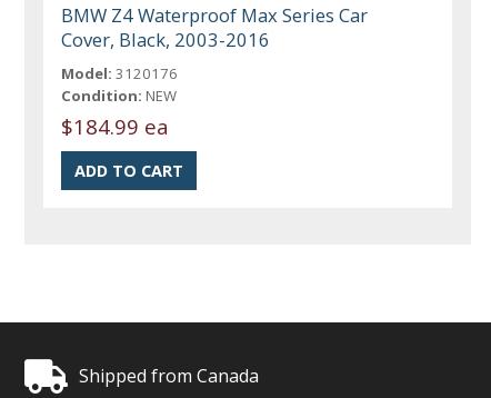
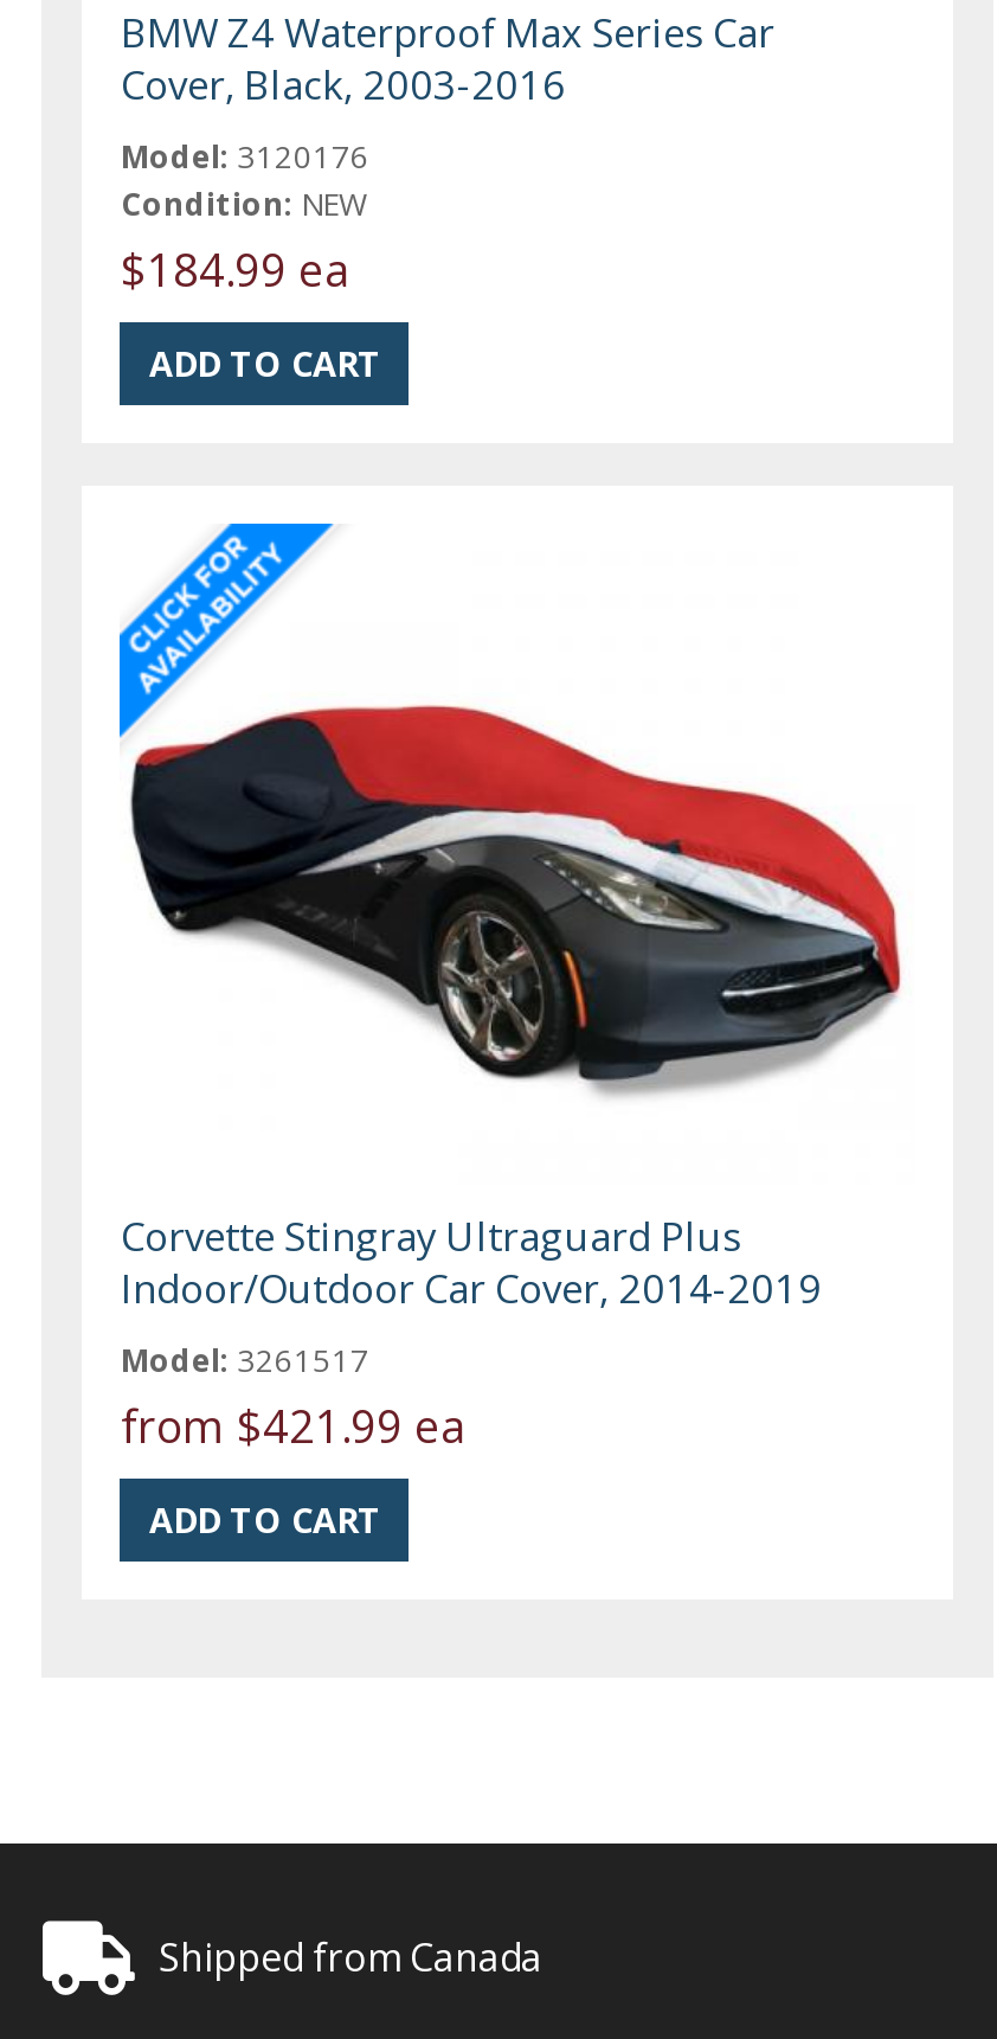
+ [image]

+ Corvette Stingray Ultraguard Plus
+ Indoor/Outdoor Car Cover, 2014-2019
+ Model: 3261517
+ from $421.99 ea
